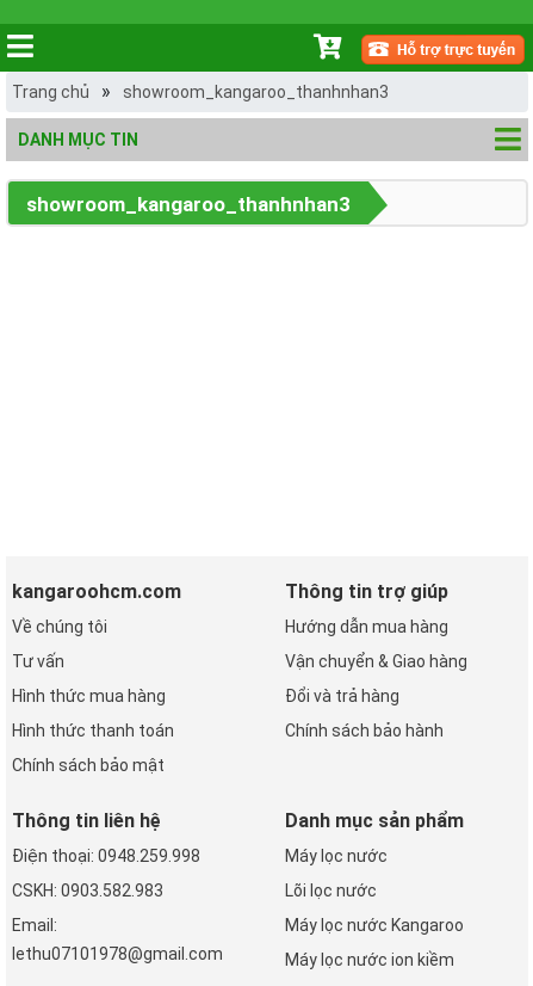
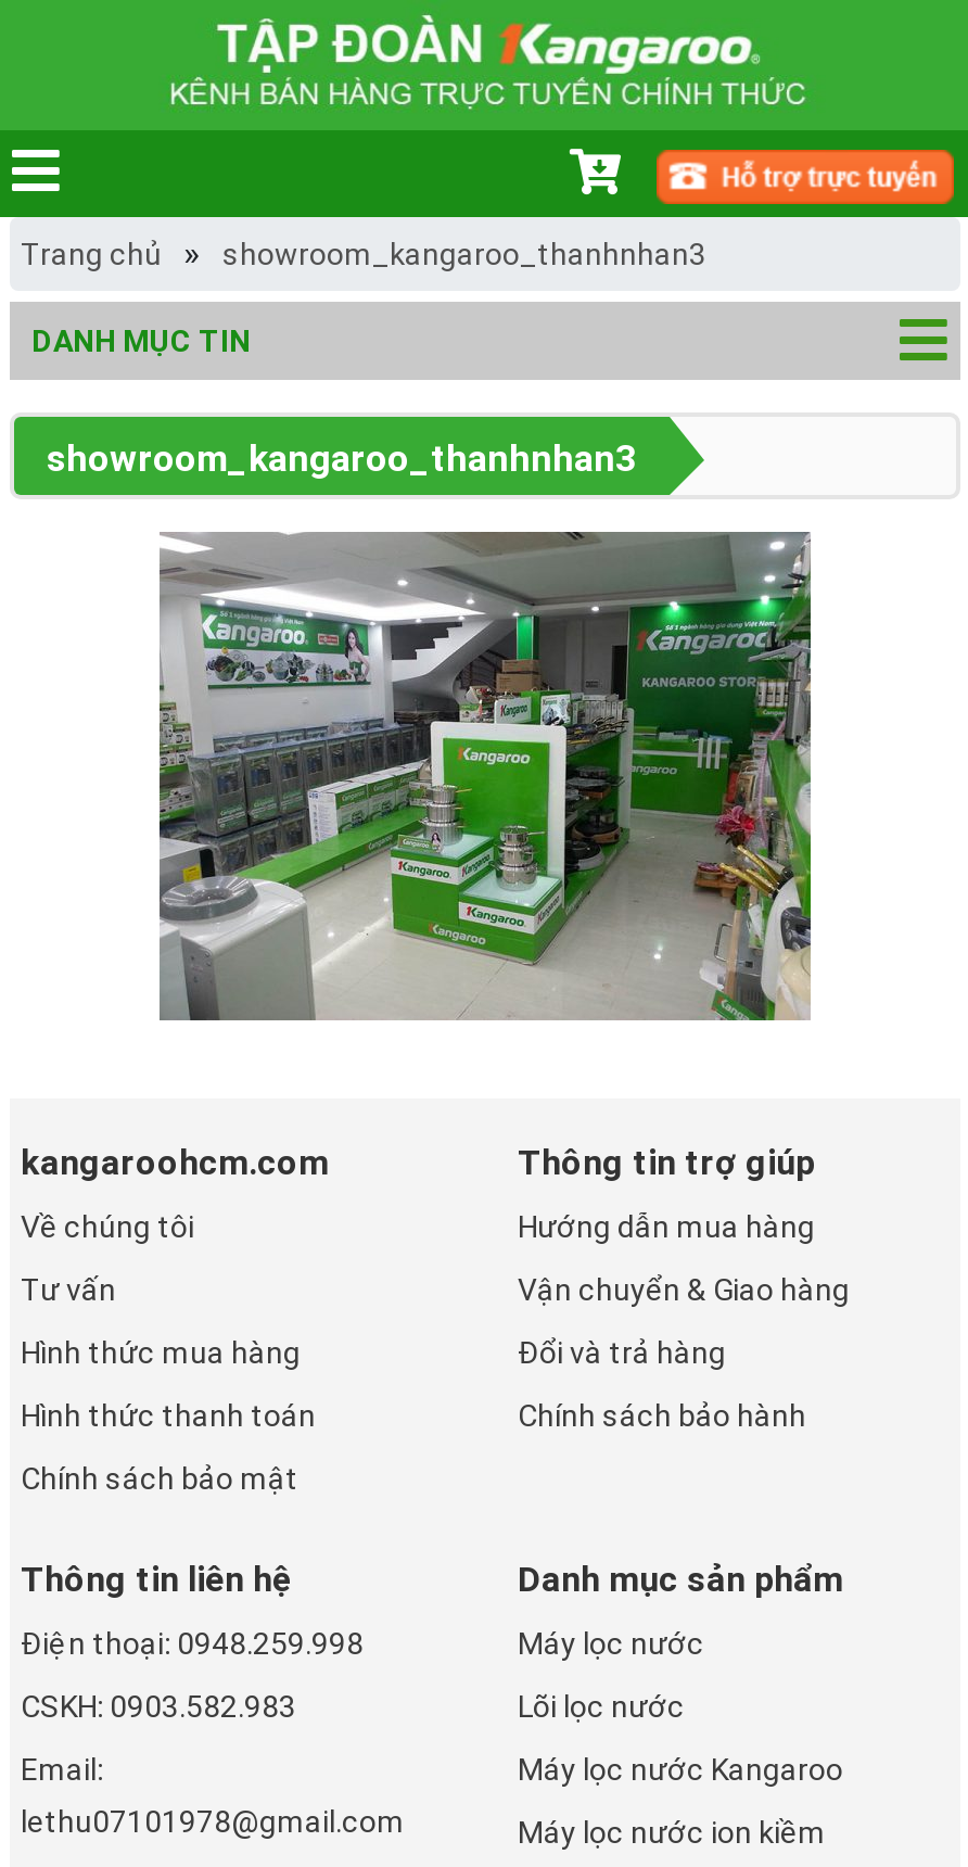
+ [image]

+ [image]
